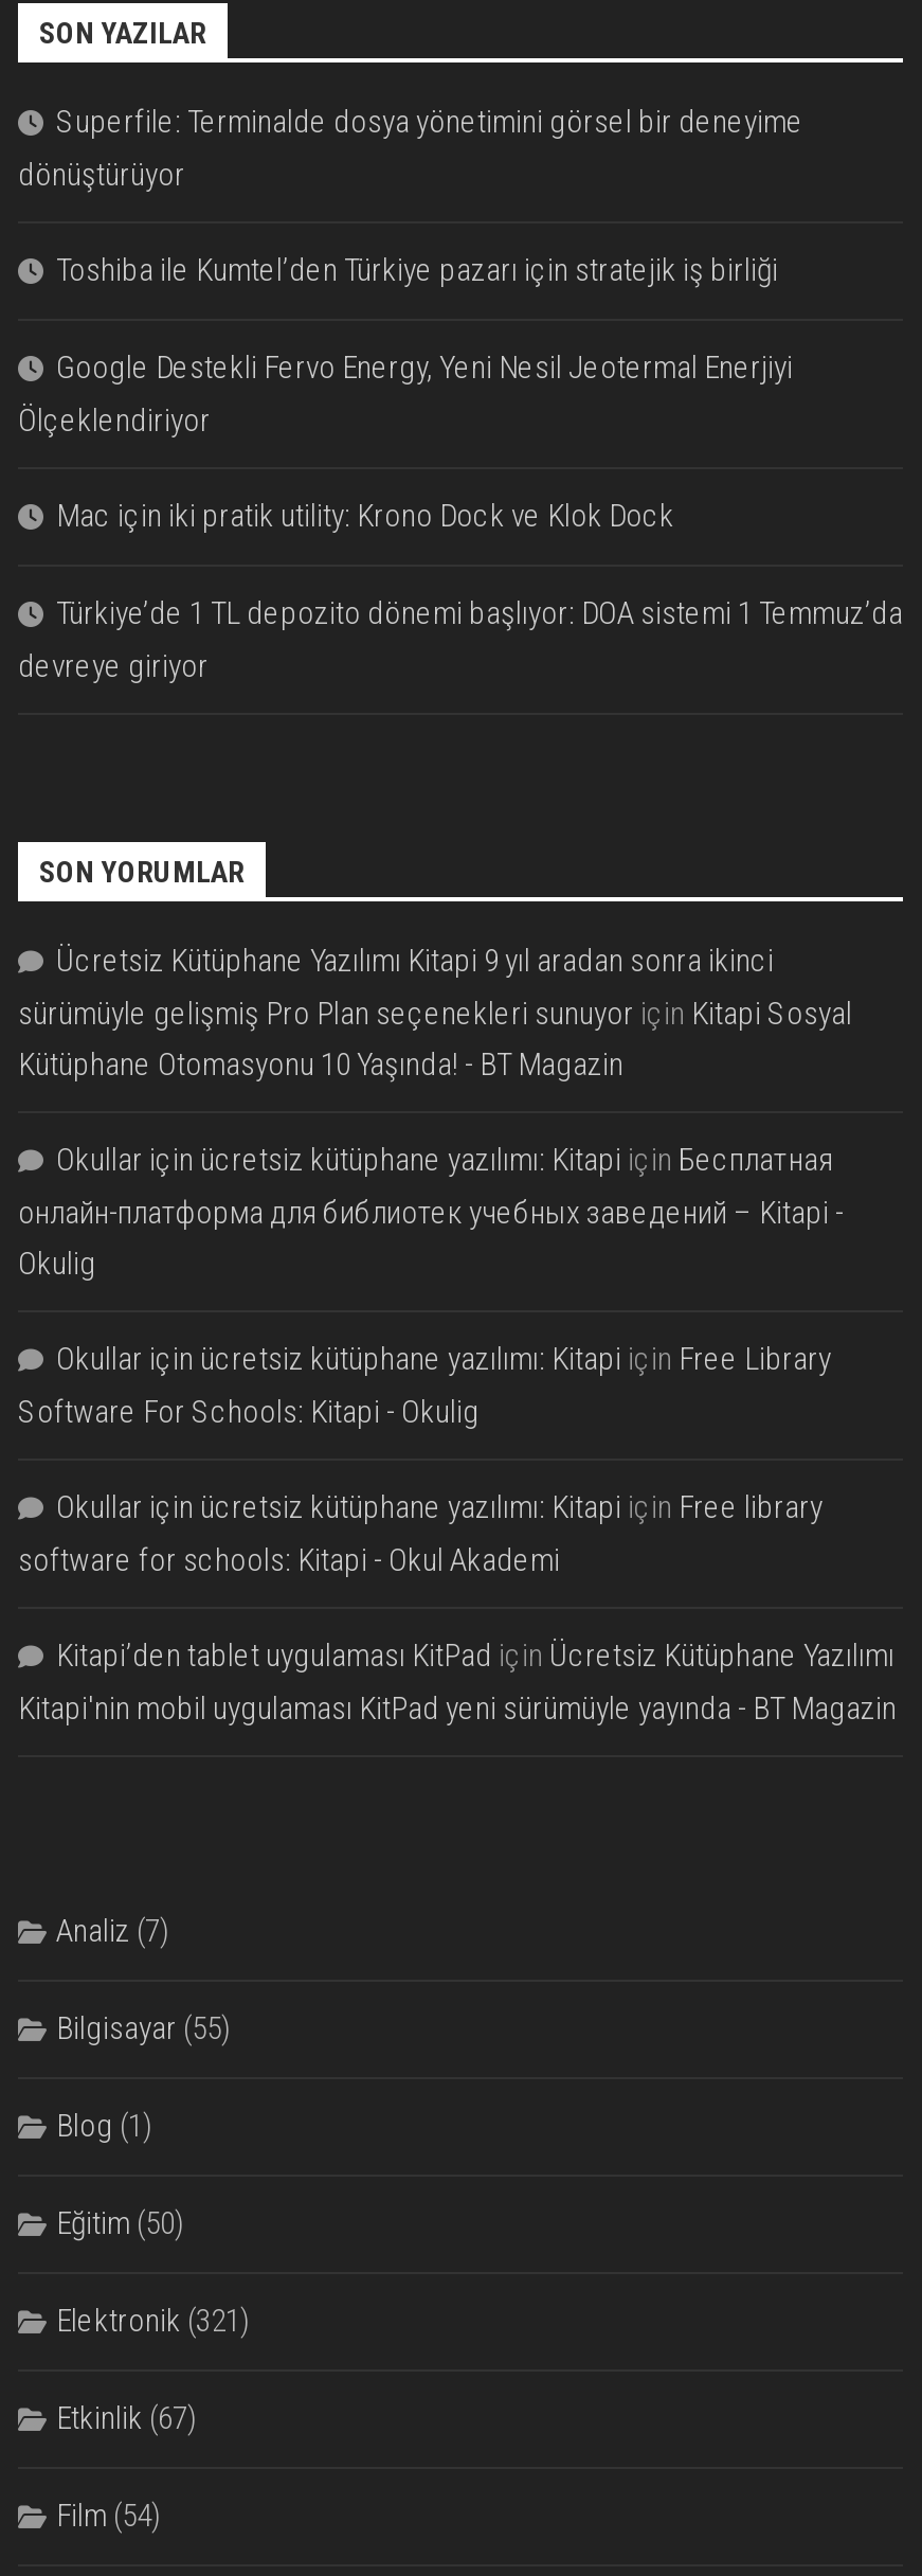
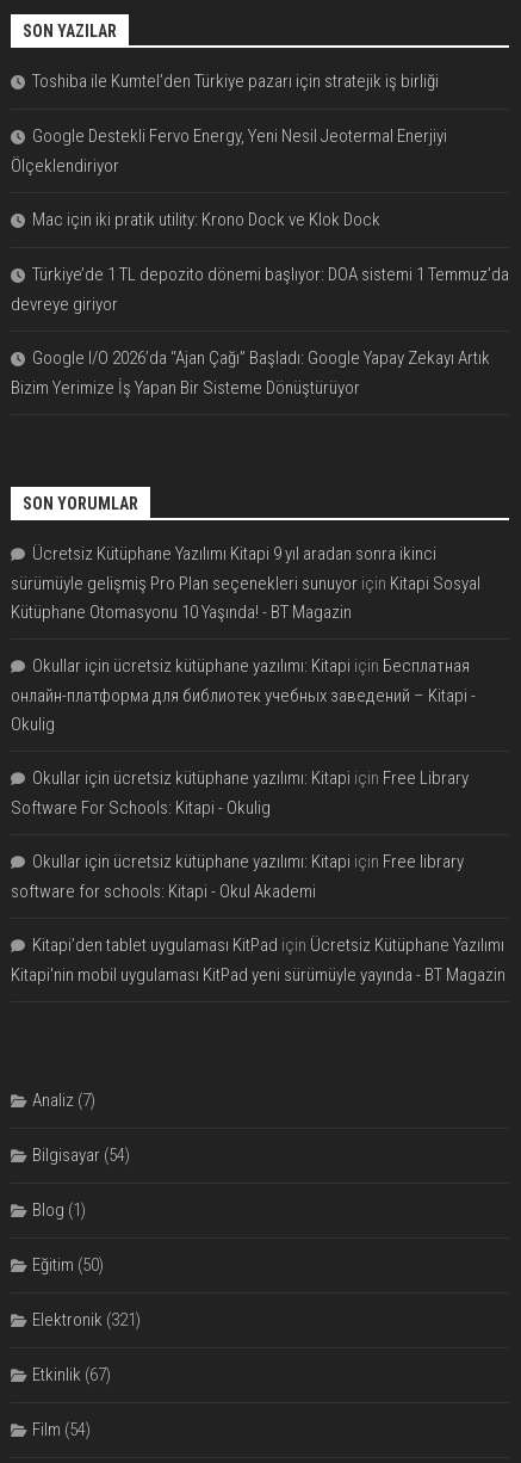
- Superfile: Terminalde dosya yönetimini görsel bir deneyime
- dönüştürüyor

moved up: Toshiba ile Kumtel’den Türkiye pazarı için stratejik iş birliği | Google Destekli Fervo Energy, Yeni Nesil Jeotermal Enerjiyi | Ölçeklendiriyor | Mac için iki pratik utility: Krono Dock ve Klok Dock | Türkiye’de 1 TL depozito dönemi başlıyor: DOA sistemi 1 Temmuz’da | devreye giriyor

+ Google I/O 2026’da “Ajan Çağı” Başladı: Google Yapay Zekayı Artık
+ Bizim Yerimize İş Yapan Bir Sisteme Dönüştürüyor

- Bilgisayar (55)
+ Bilgisayar (54)
